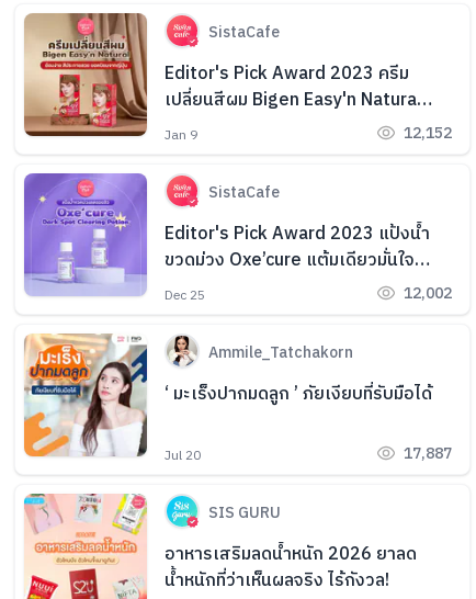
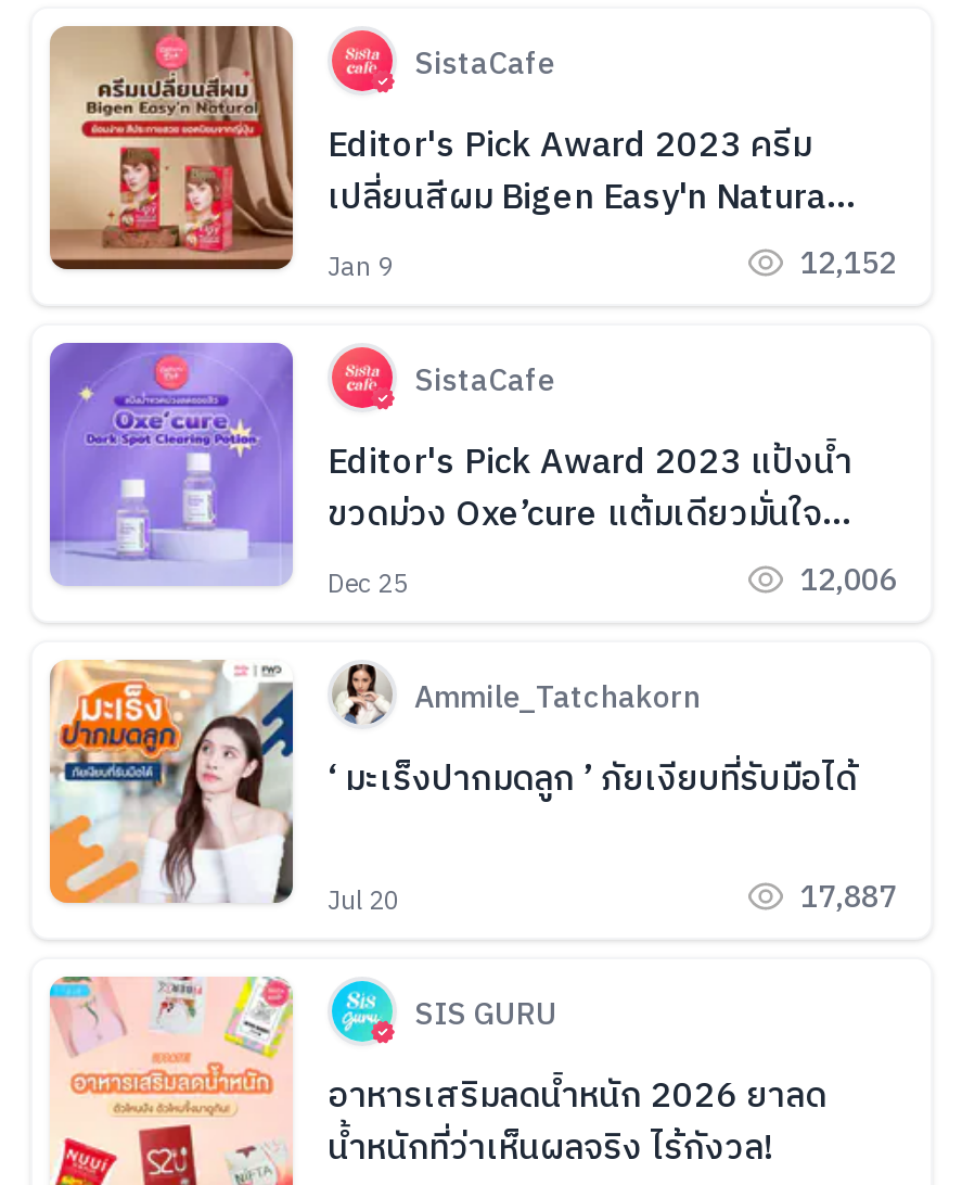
- 12,002
+ 12,006
